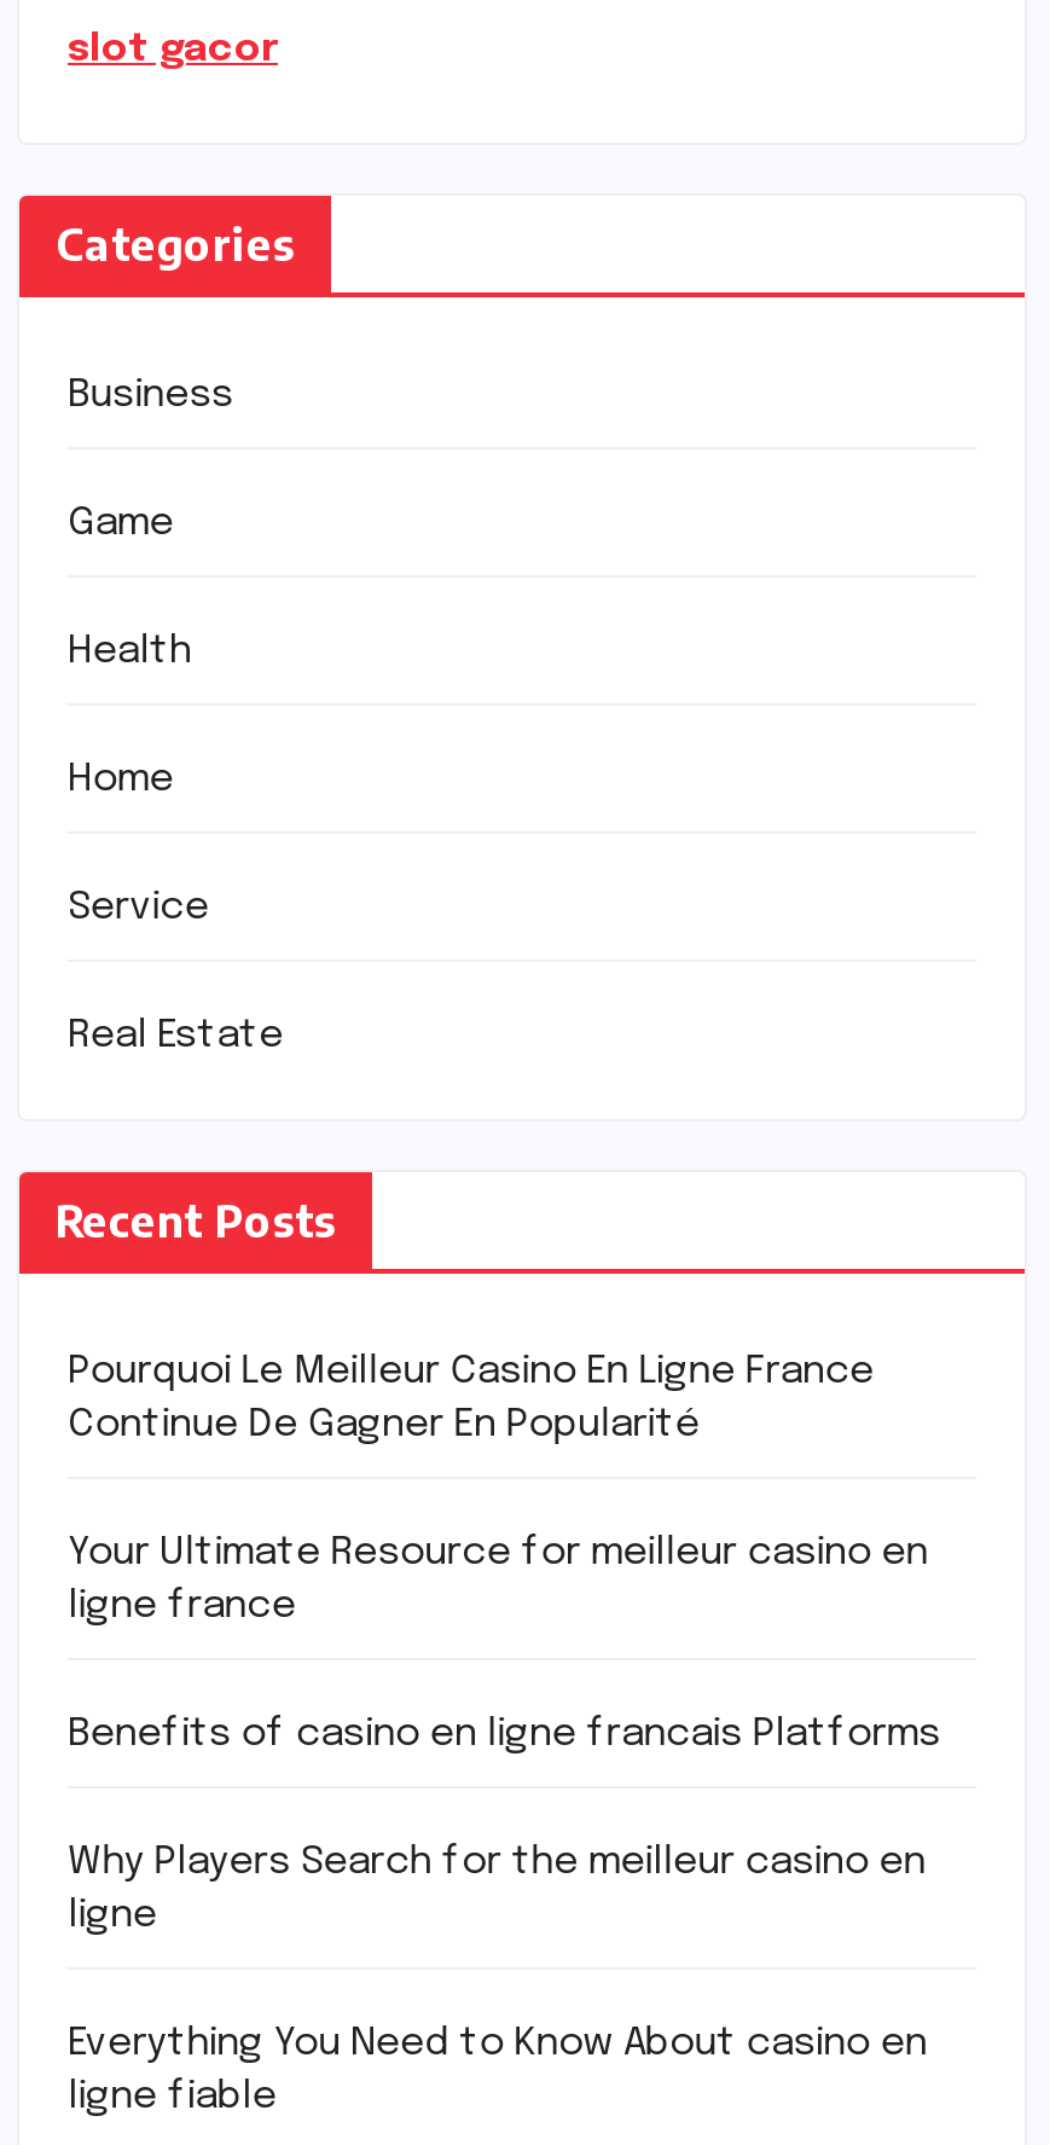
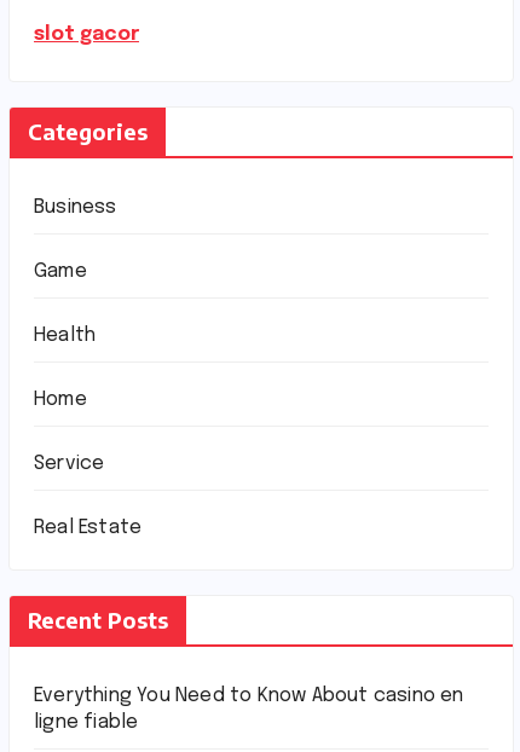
- Pourquoi Le Meilleur Casino En Ligne France
- Continue De Gagner En Popularité
- Your Ultimate Resource for meilleur casino en
- ligne france
- Benefits of casino en ligne francais Platforms
- Why Players Search for the meilleur casino en
- ligne
